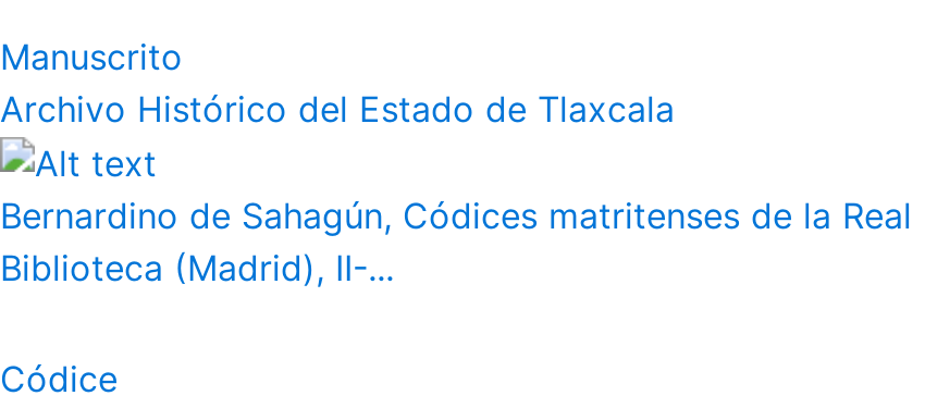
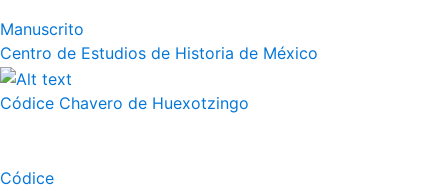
- Archivo Histórico del Estado de Tlaxcala
+ Centro de Estudios de Historia de México

- Bernardino de Sahagún, Códices matritenses de la Real
- Biblioteca (Madrid), II-...
+ Códice Chavero de Huexotzingo
